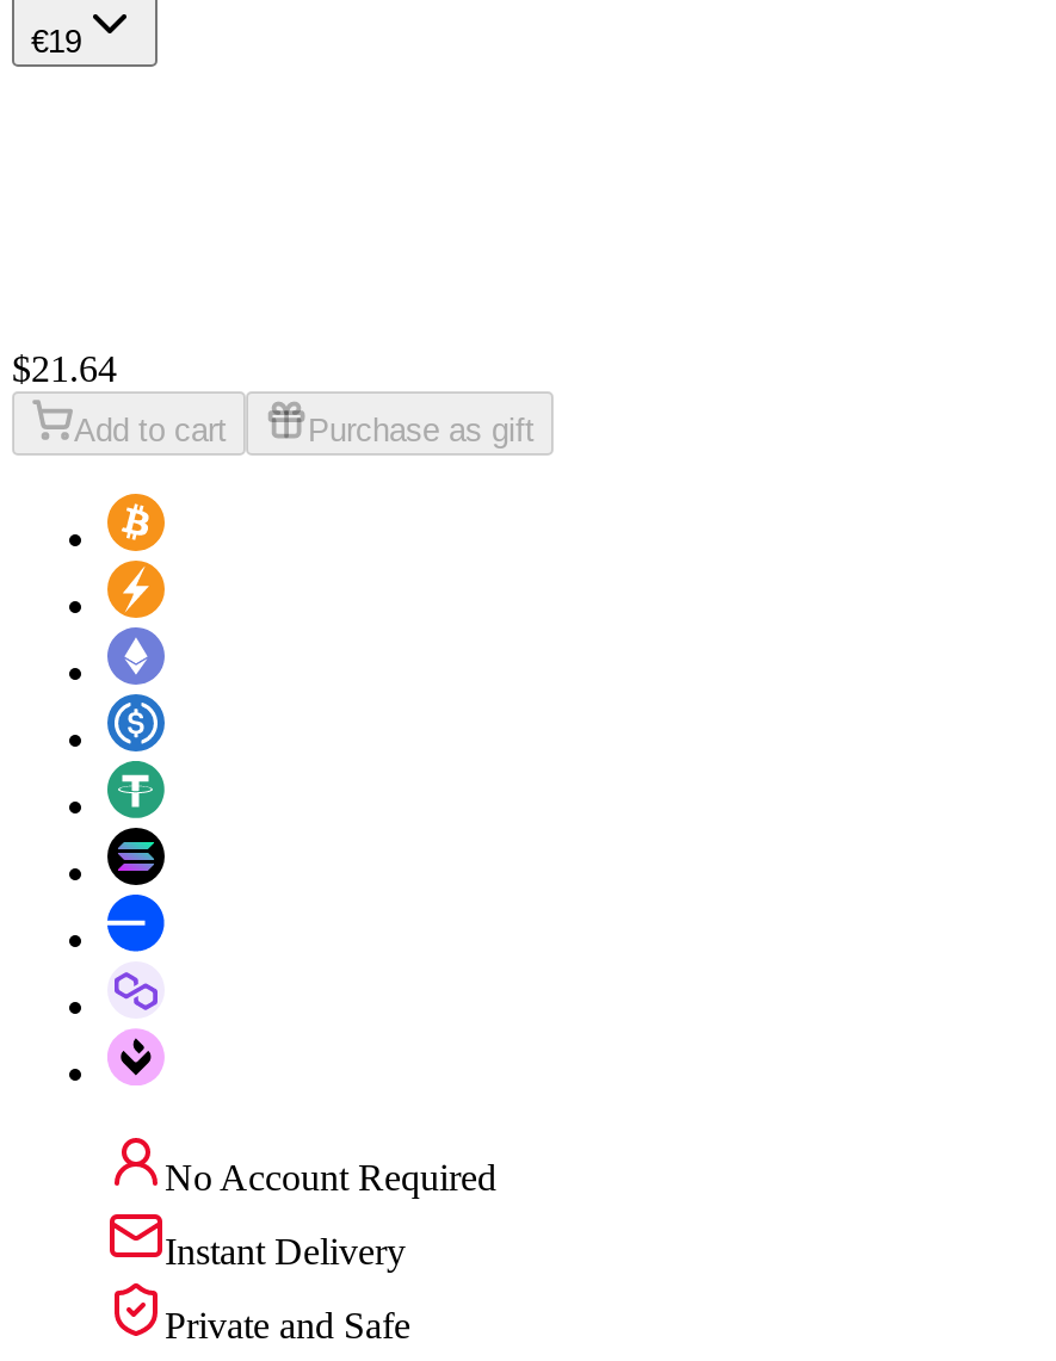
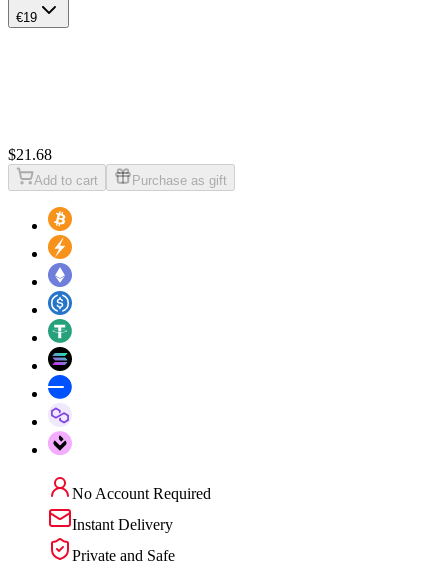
- $21.64
+ $21.68
